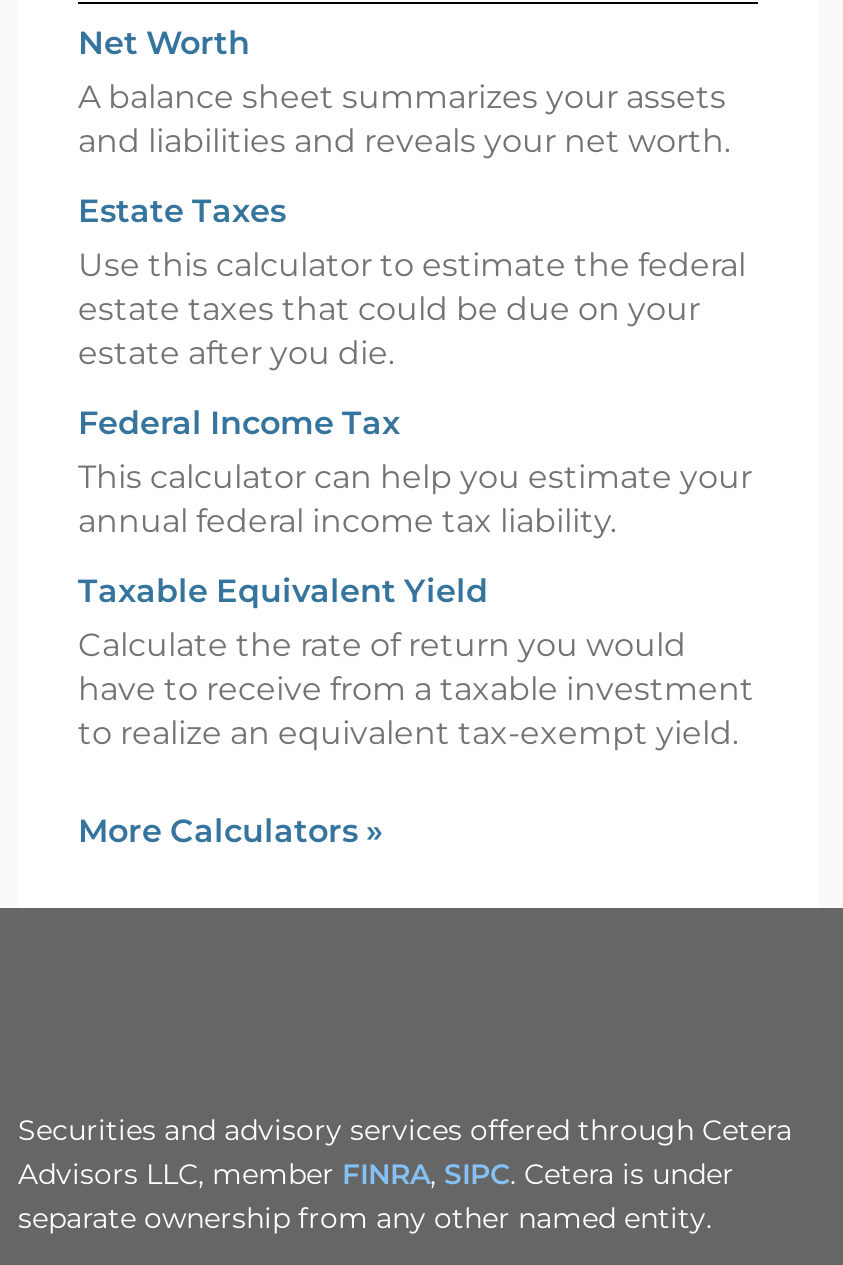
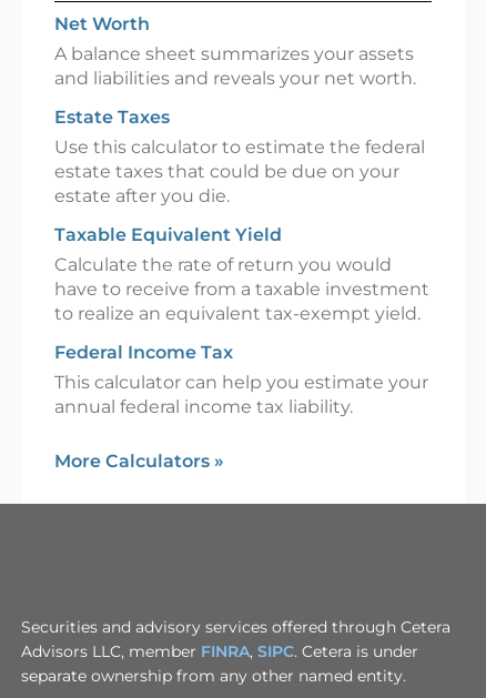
moved down: Federal Income Tax | This calculator can help you estimate your | annual federal income tax liability.

moved up: Taxable Equivalent Yield | Calculate the rate of return you would | have to receive from a taxable investment | to realize an equivalent tax-exempt yield.
